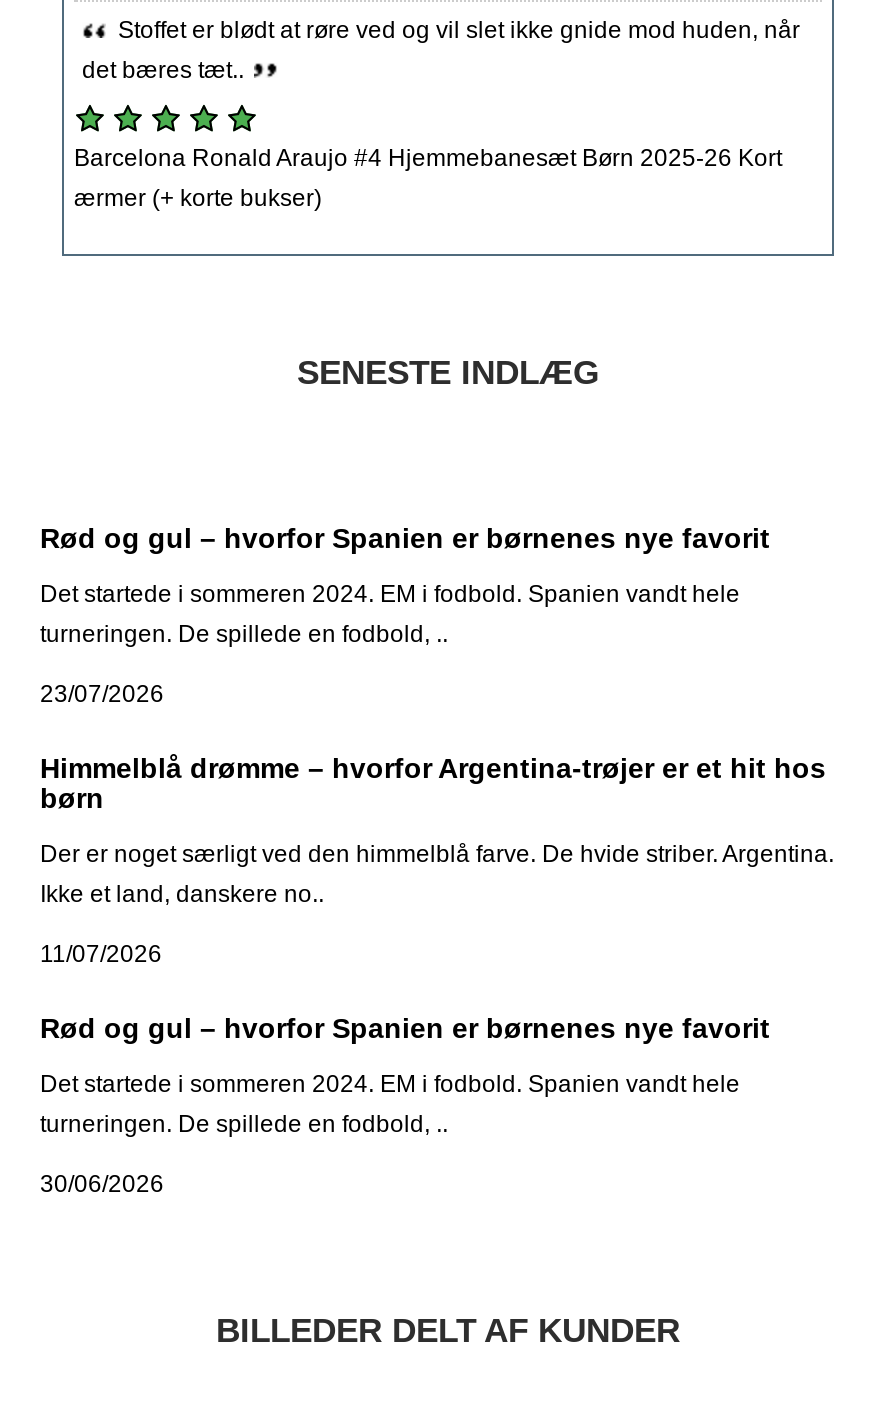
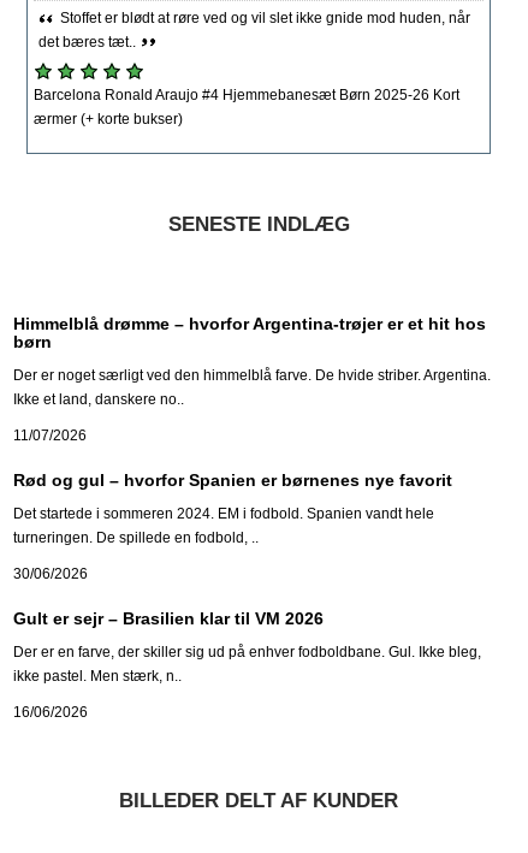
- Rød og gul – hvorfor Spanien er børnenes nye favorit
- Det startede i sommeren 2024. EM i fodbold. Spanien vandt hele
- turneringen. De spillede en fodbold, ..
- 23/07/2026

moved up: Himmelblå drømme – hvorfor Argentina-trøjer er et hit hos | børn | Der er noget særligt ved den himmelblå farve. De hvide striber. Argentina. | ... | turneringen. De spillede en fodbold, .. | 30/06/2026

+ Gult er sejr – Brasilien klar til VM 2026
+ Der er en farve, der skiller sig ud på enhver fodboldbane. Gul. Ikke bleg,
+ ikke pastel. Men stærk, n..
+ 16/06/2026
